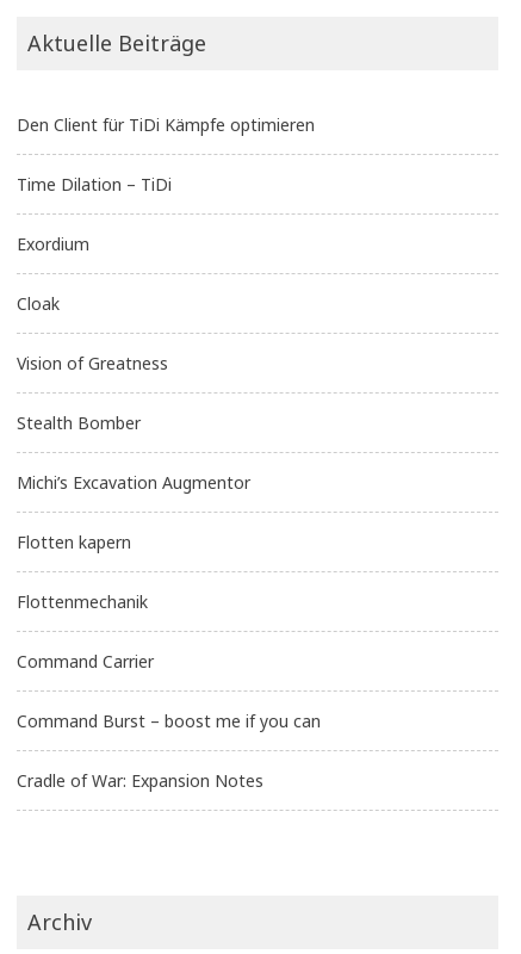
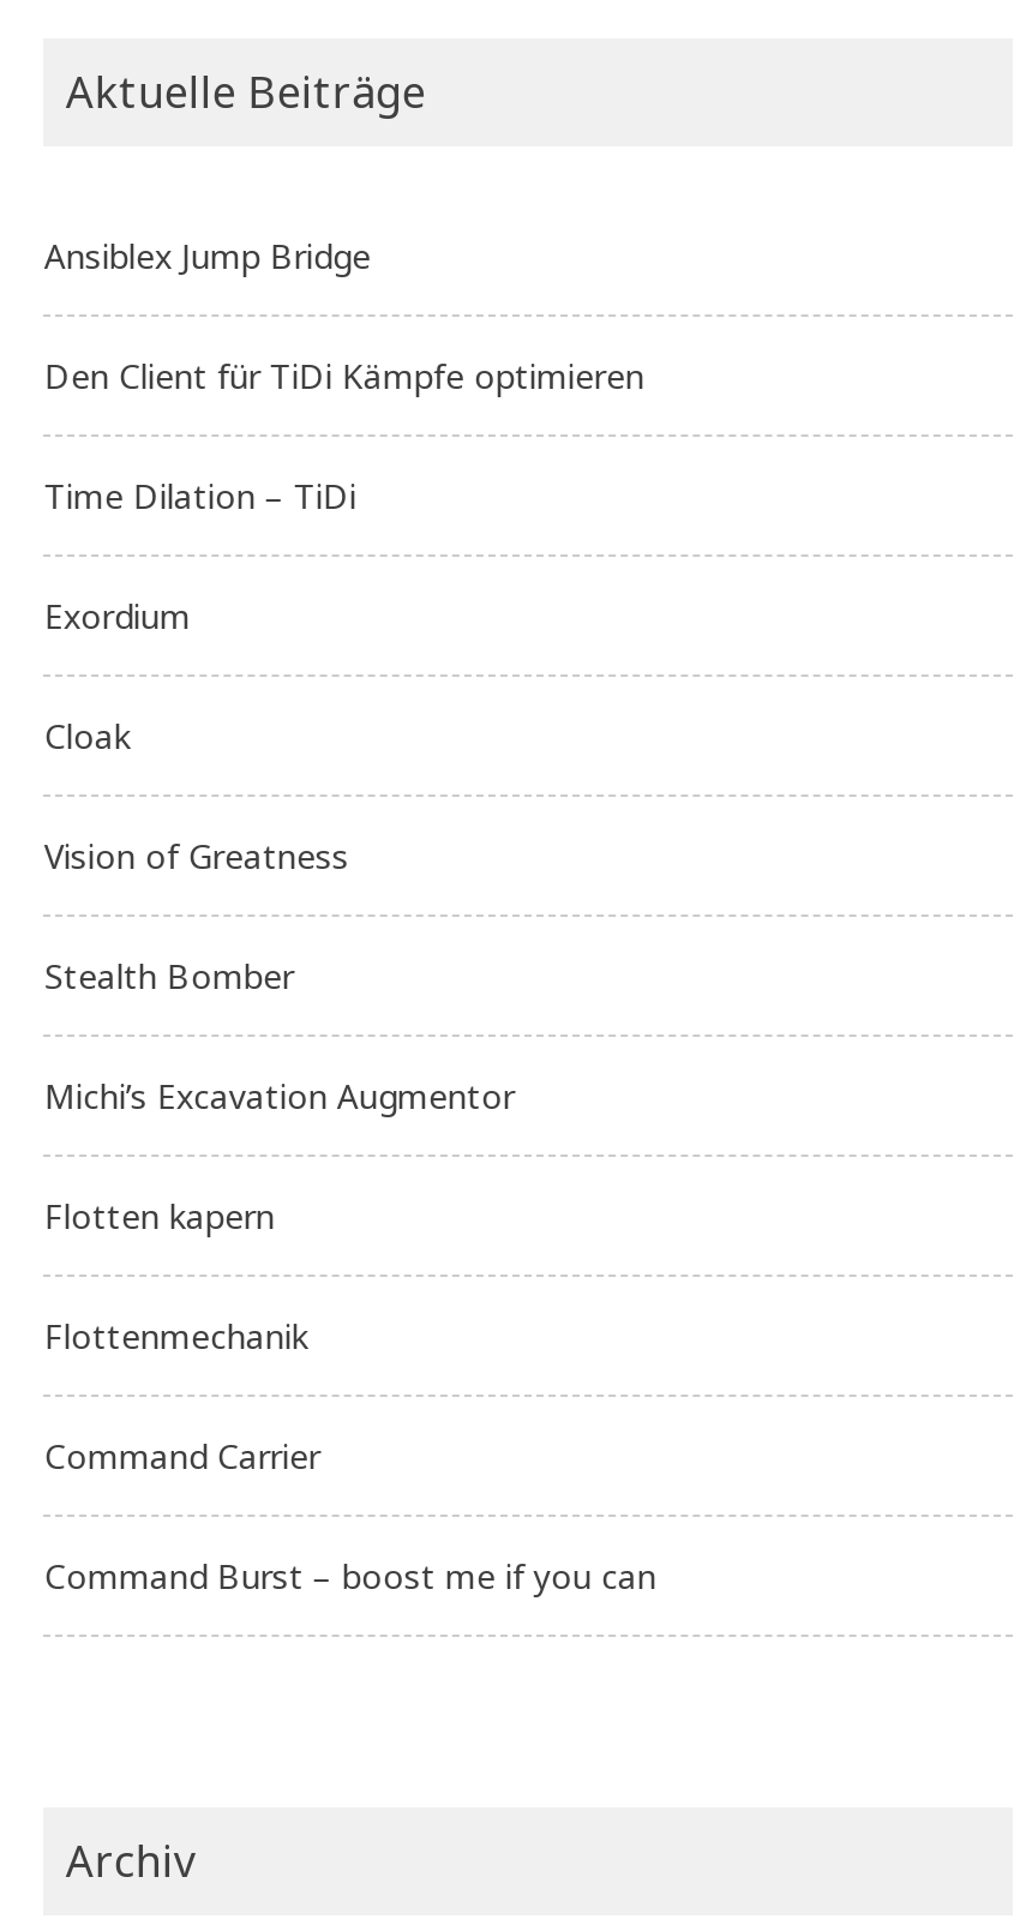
+ Ansiblex Jump Bridge

moved down: Den Client für TiDi Kämpfe optimieren | Time Dilation – TiDi | Exordium | ... | Command Carrier | Command Burst – boost me if you can

- Cradle of War: Expansion Notes
